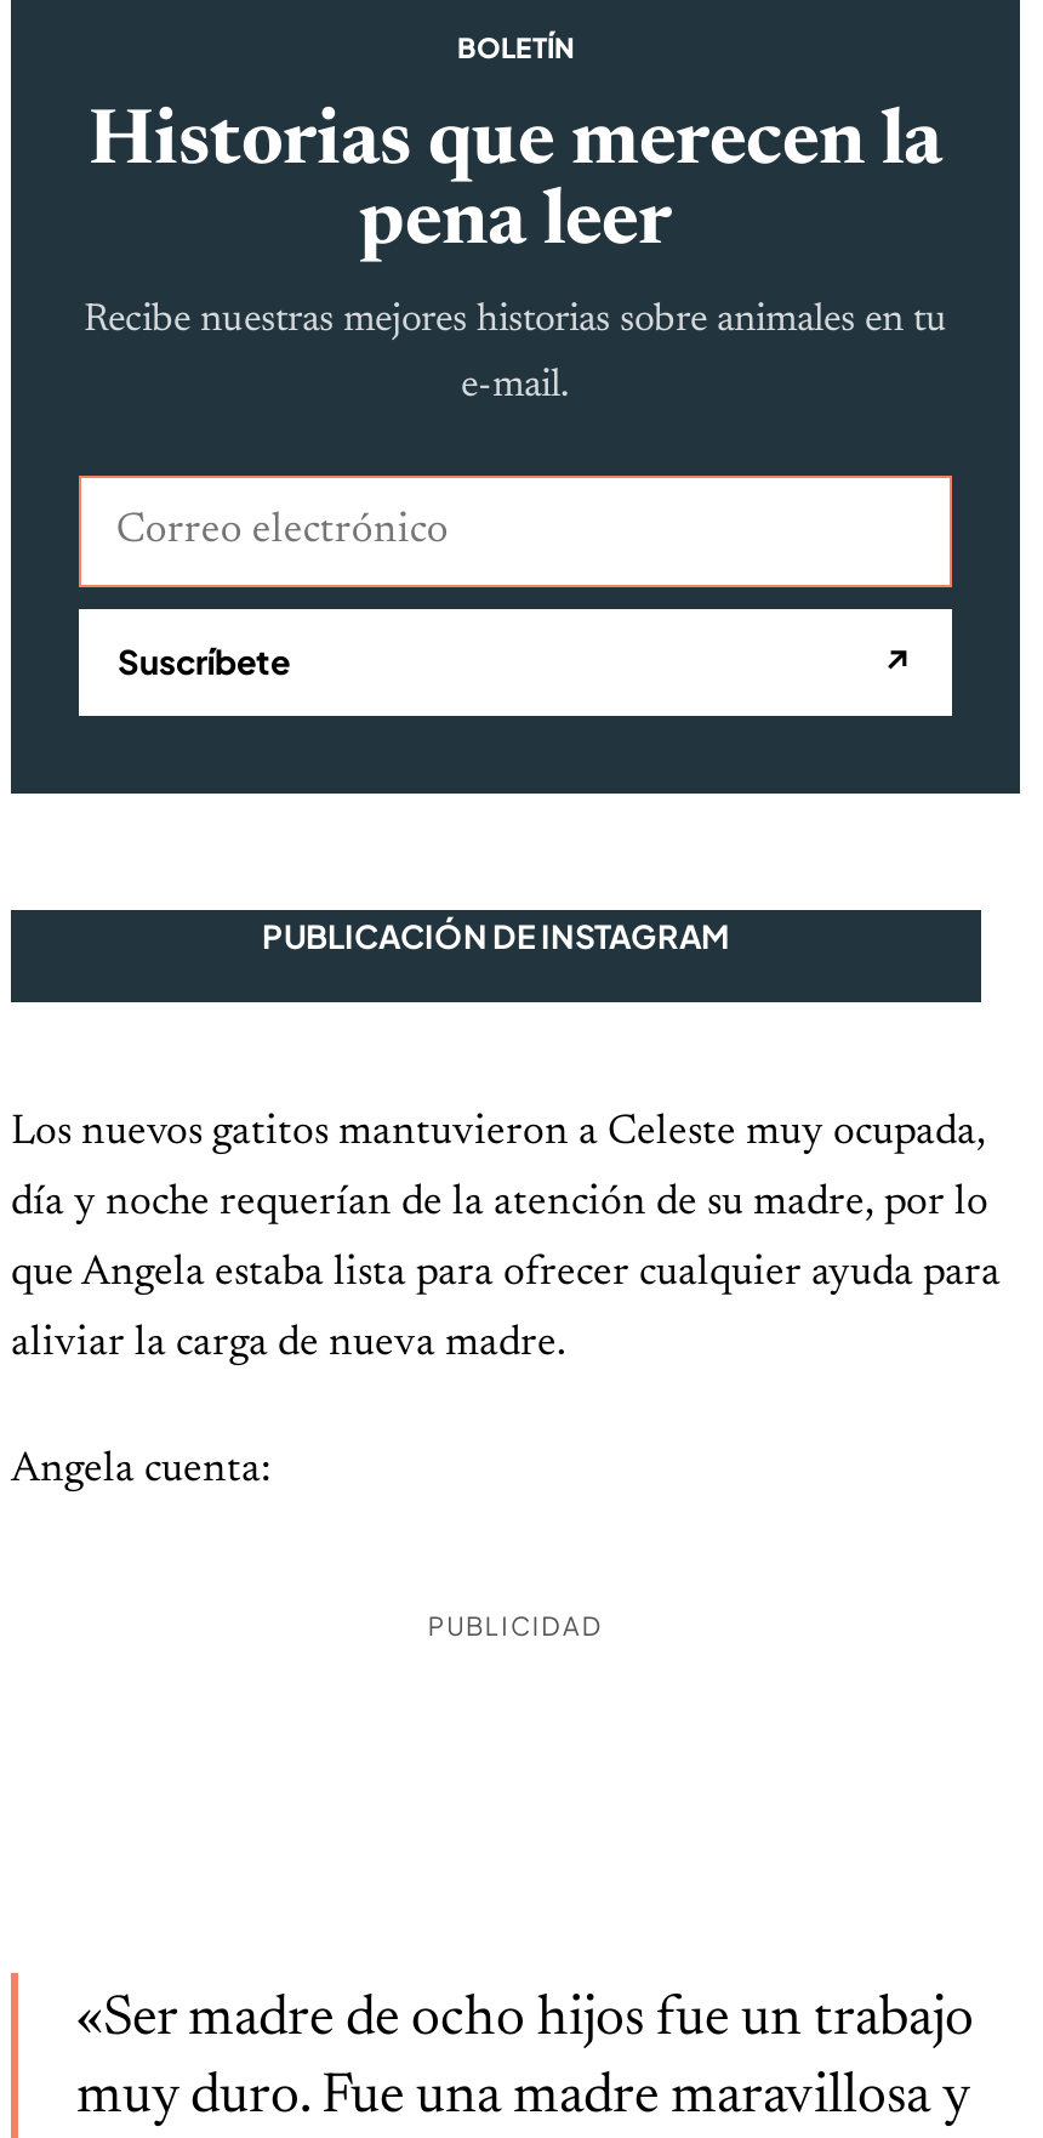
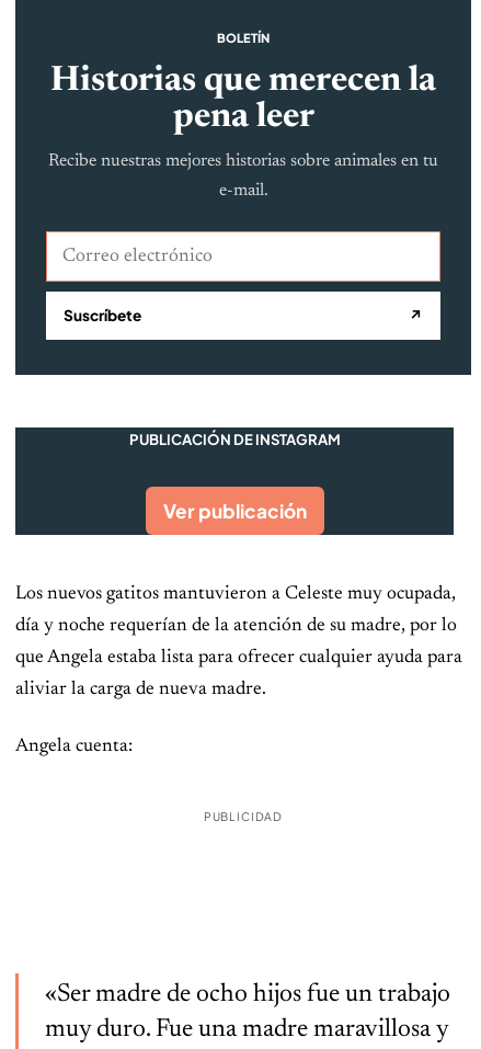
+ Ver publicación
